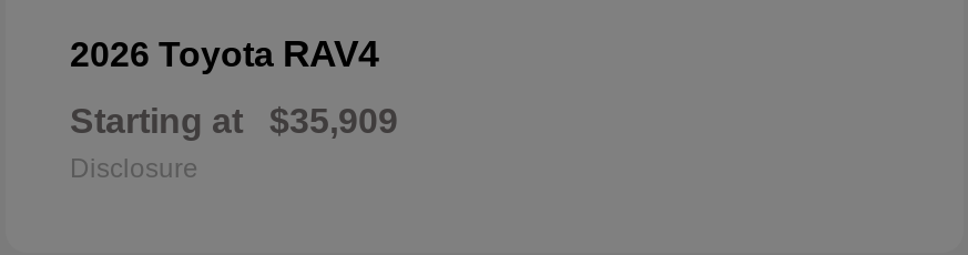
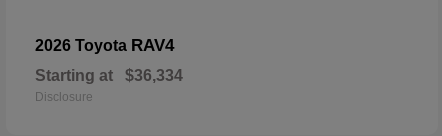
- Starting at $35,909
+ Starting at $36,334
